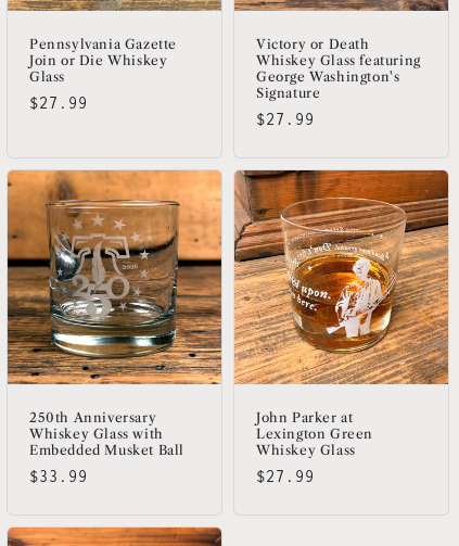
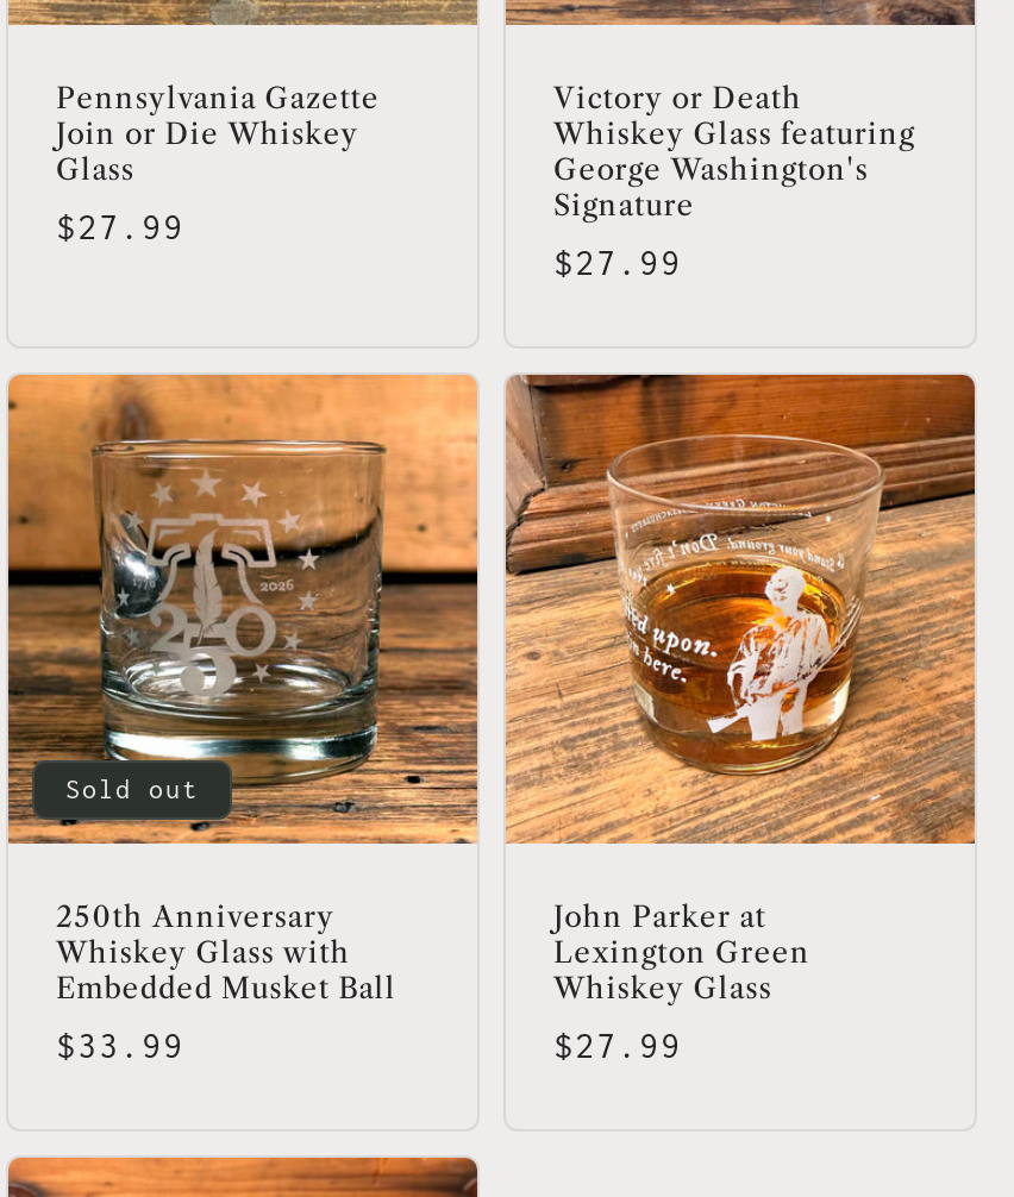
+ Sold out
